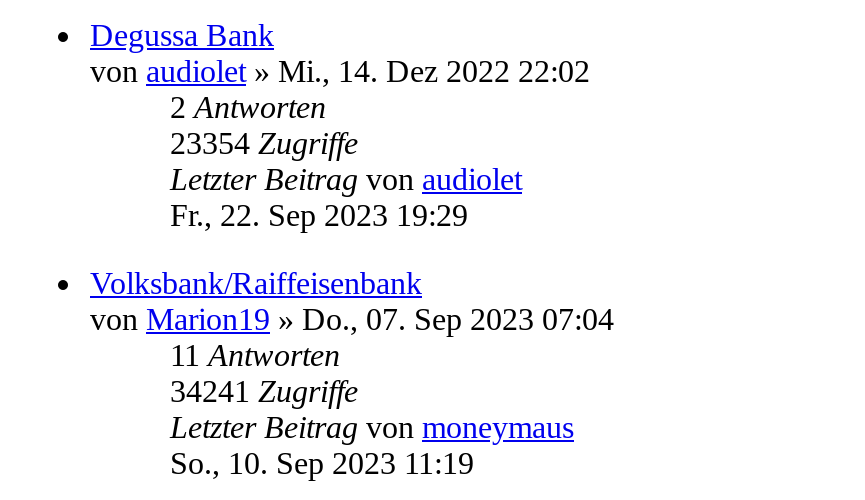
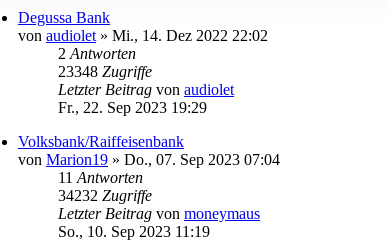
- 23354 Zugriffe
+ 23348 Zugriffe

- 34241 Zugriffe
+ 34232 Zugriffe
